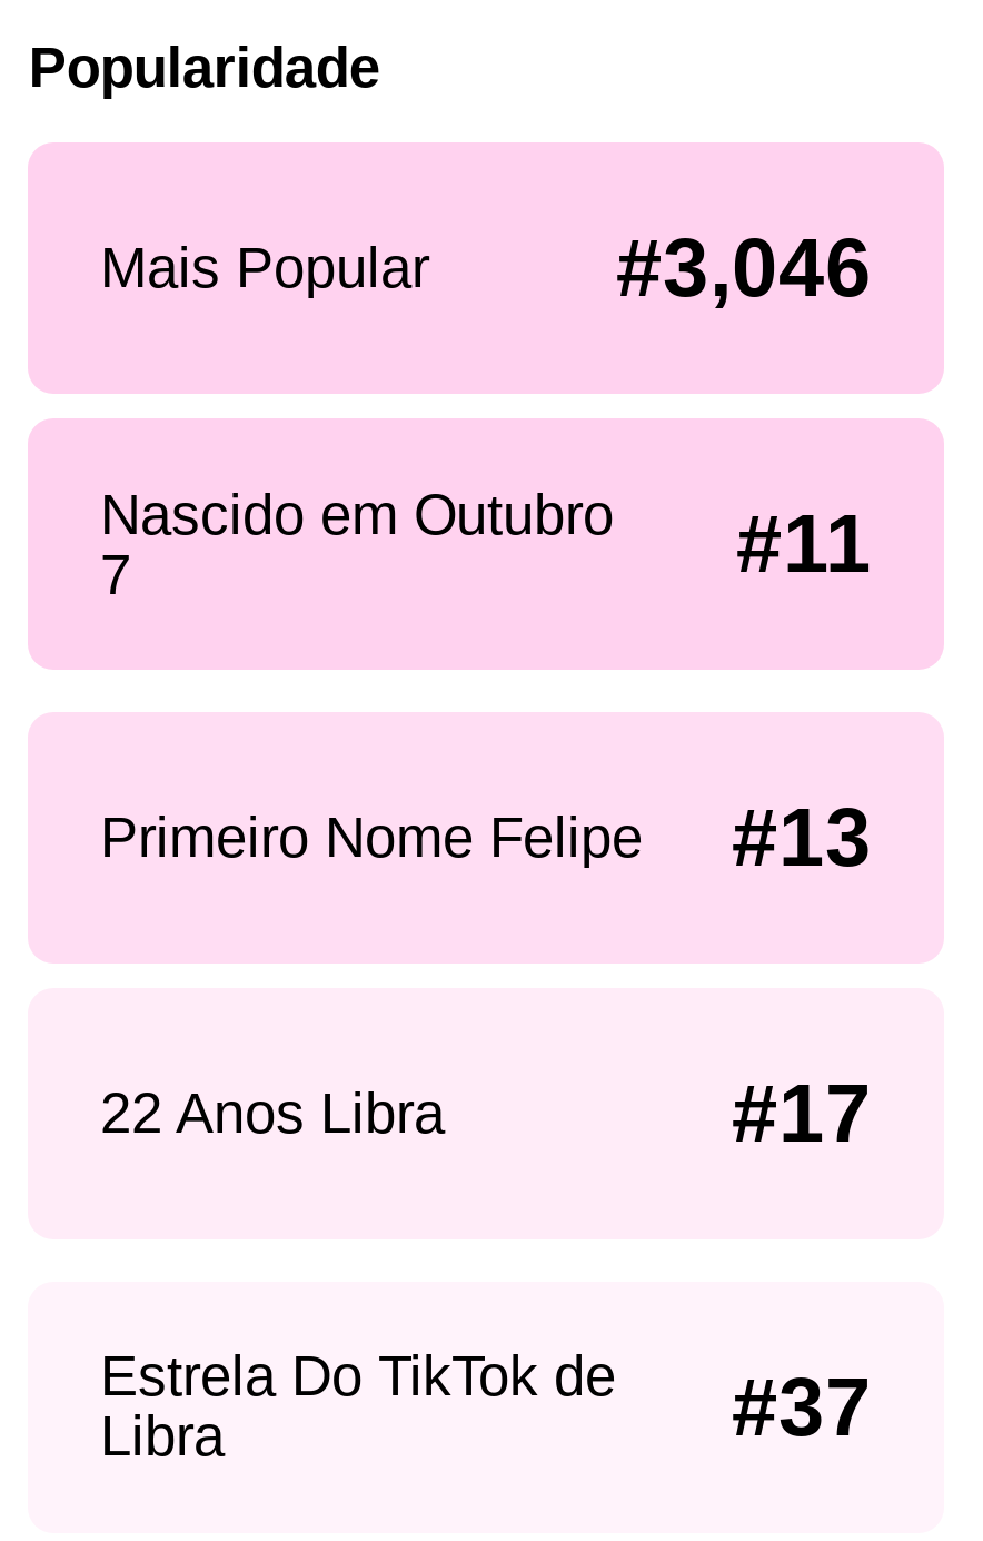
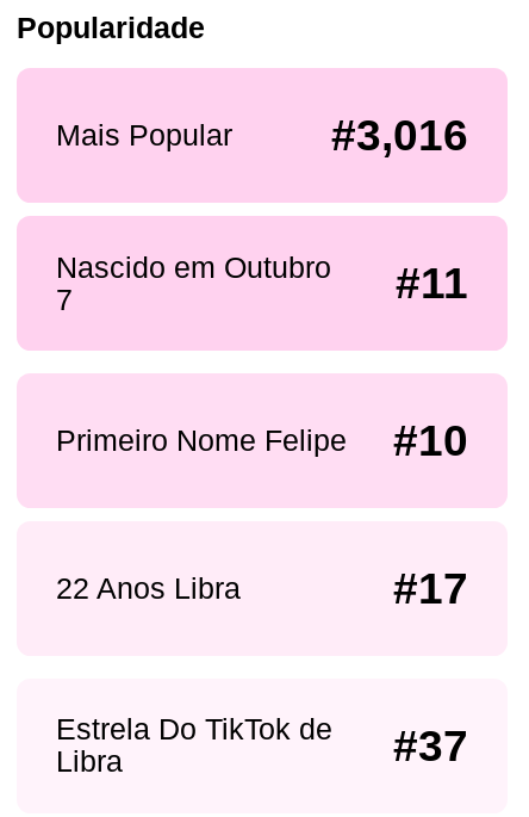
- #3,046
+ #3,016

- Primeiro Nome Felipe #13
+ Primeiro Nome Felipe #10
